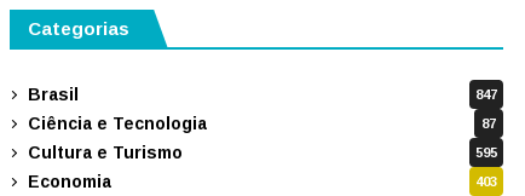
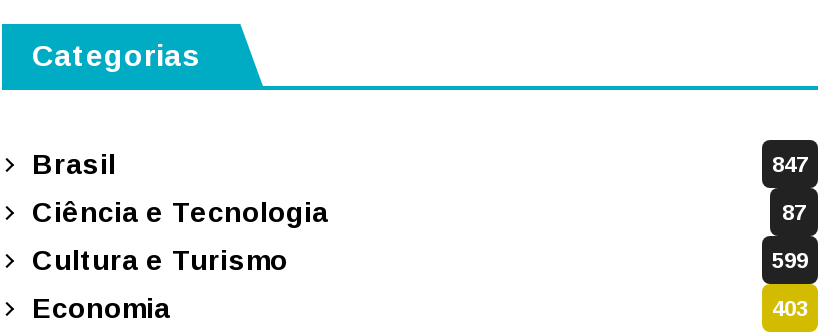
- 595
+ 599
